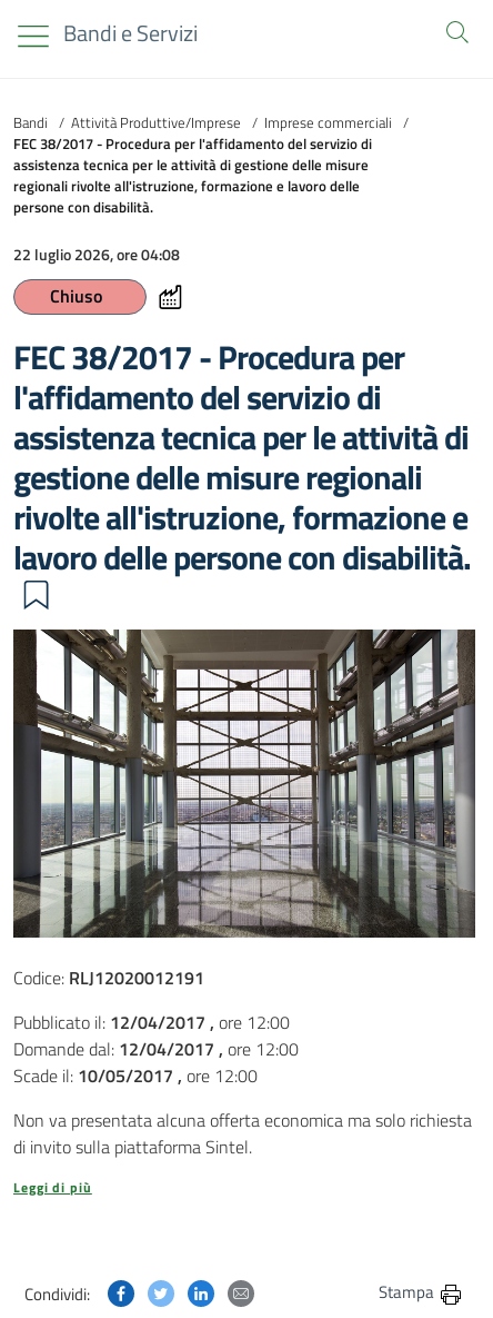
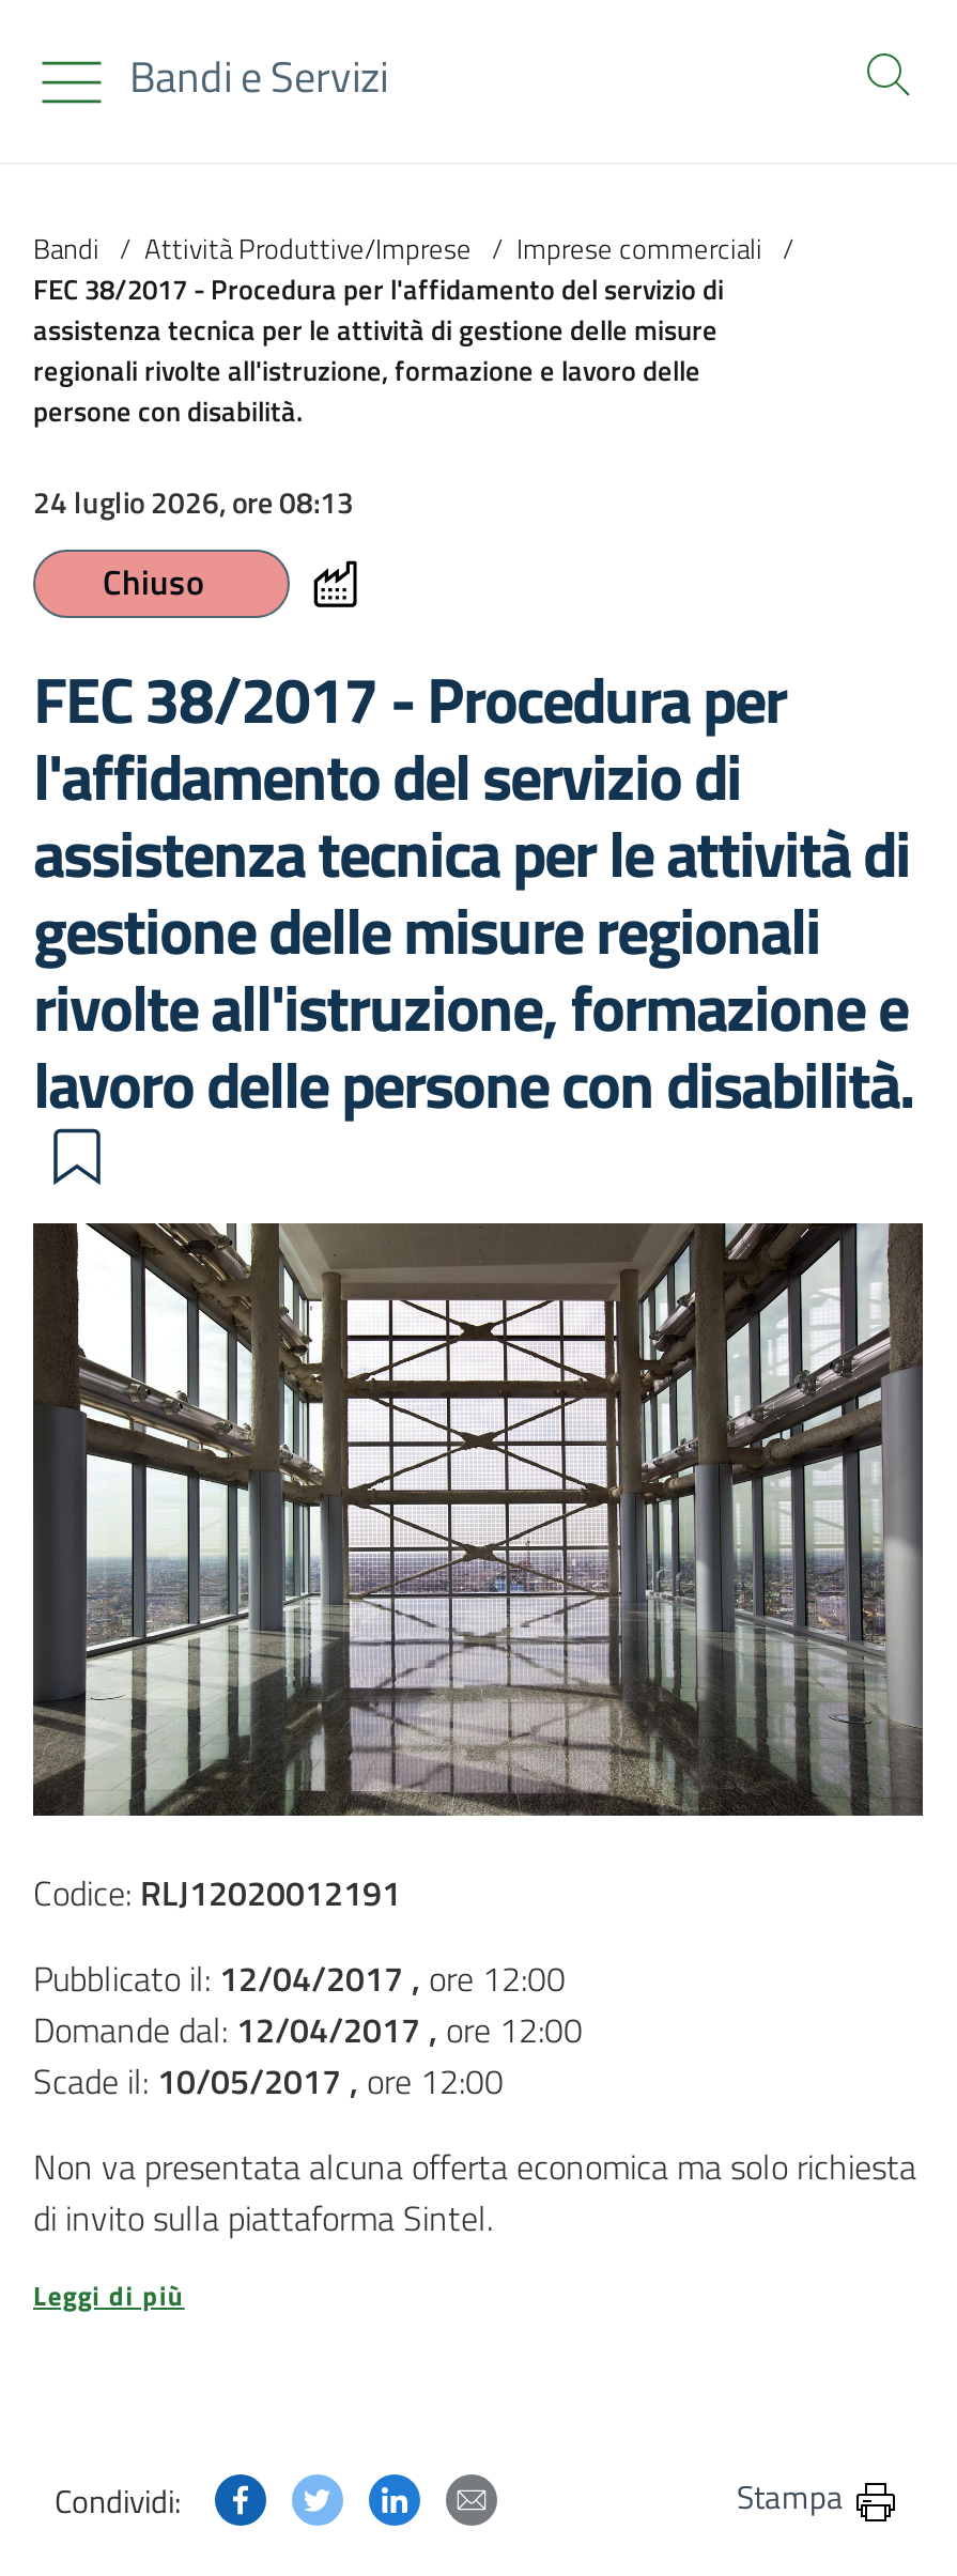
- 22 luglio 2026, ore 04:08
+ 24 luglio 2026, ore 08:13
